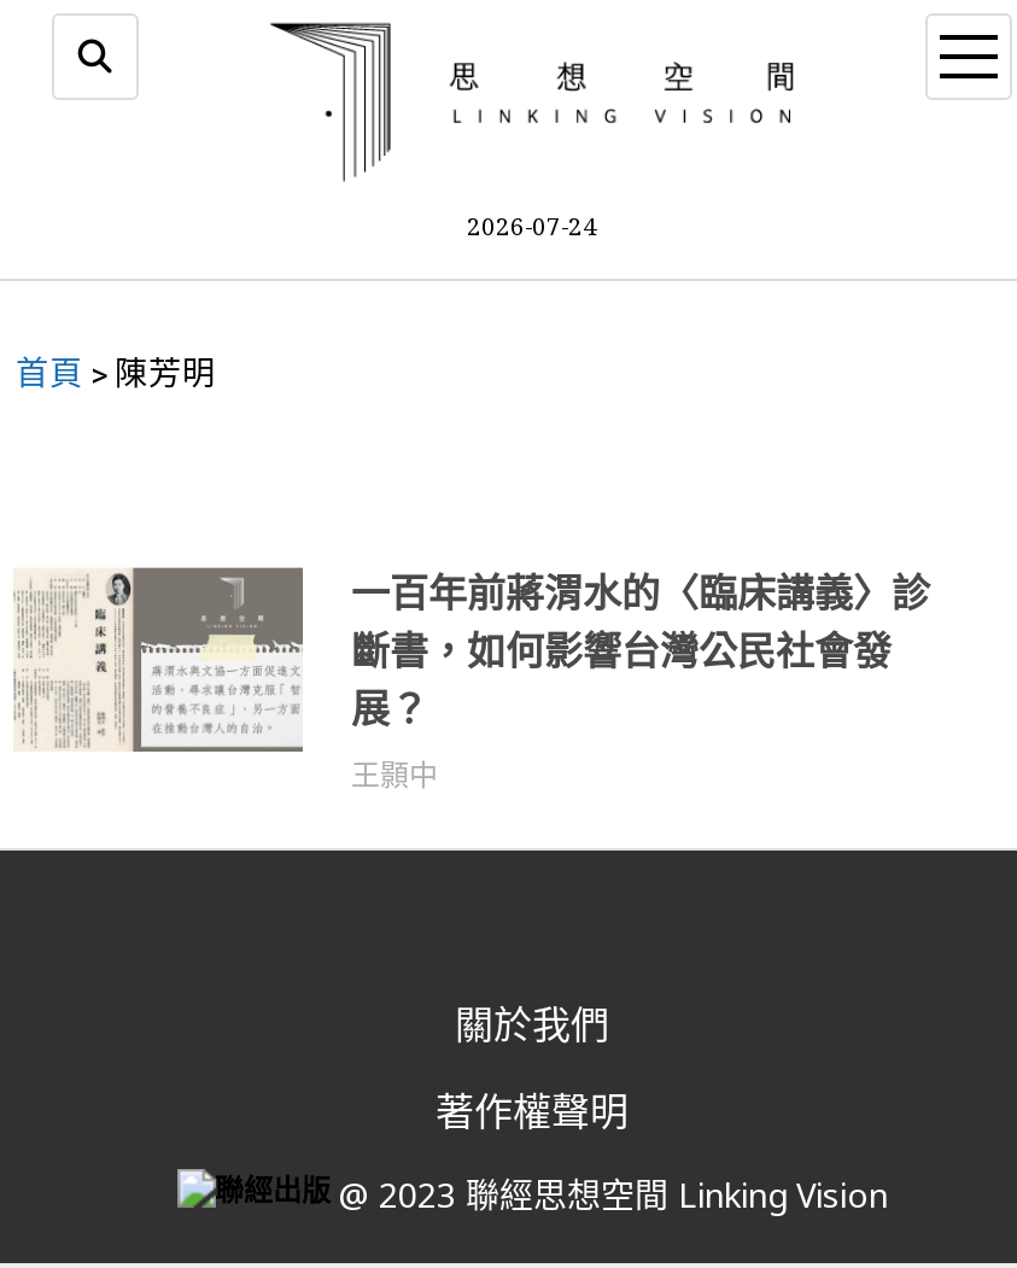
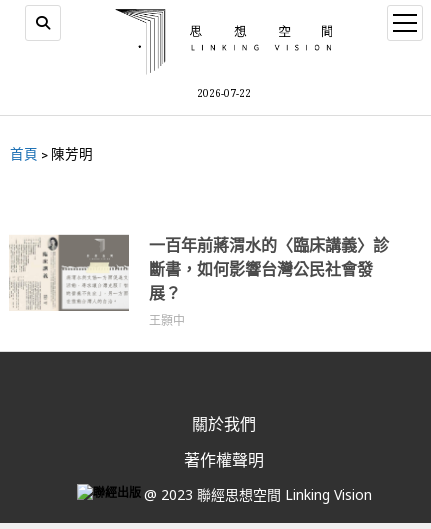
- 2026-07-24
+ 2026-07-22
